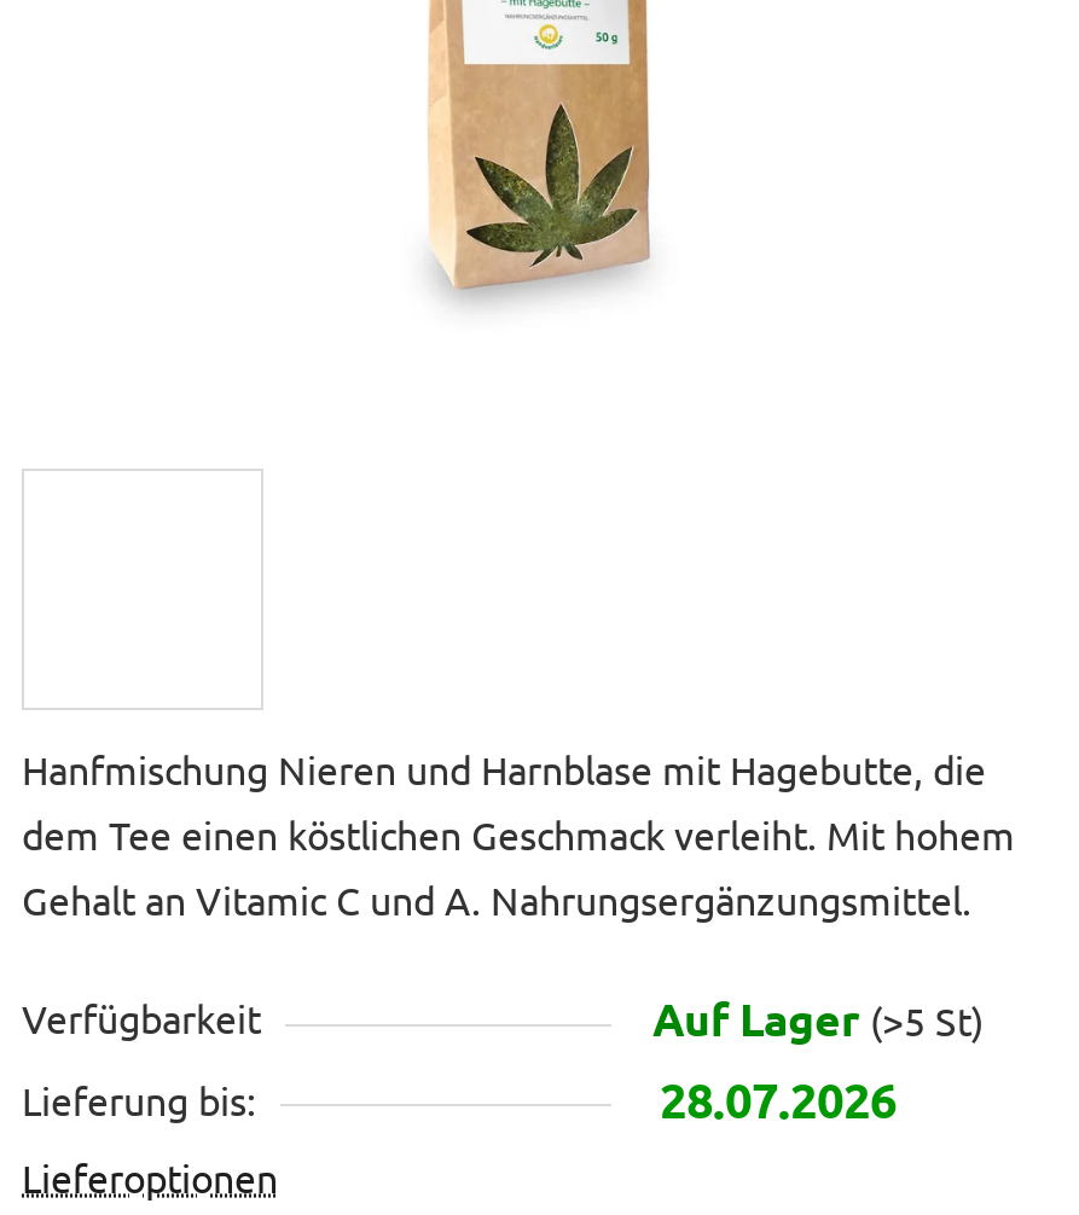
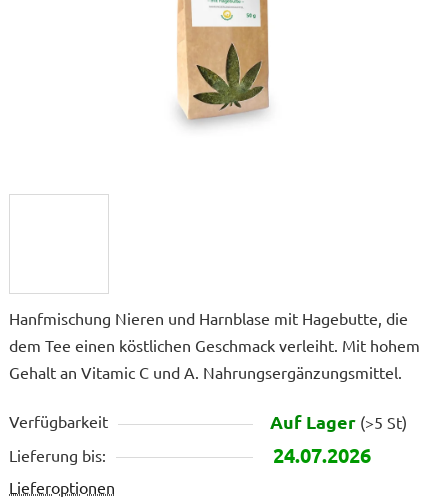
- 28.07.2026
+ 24.07.2026
